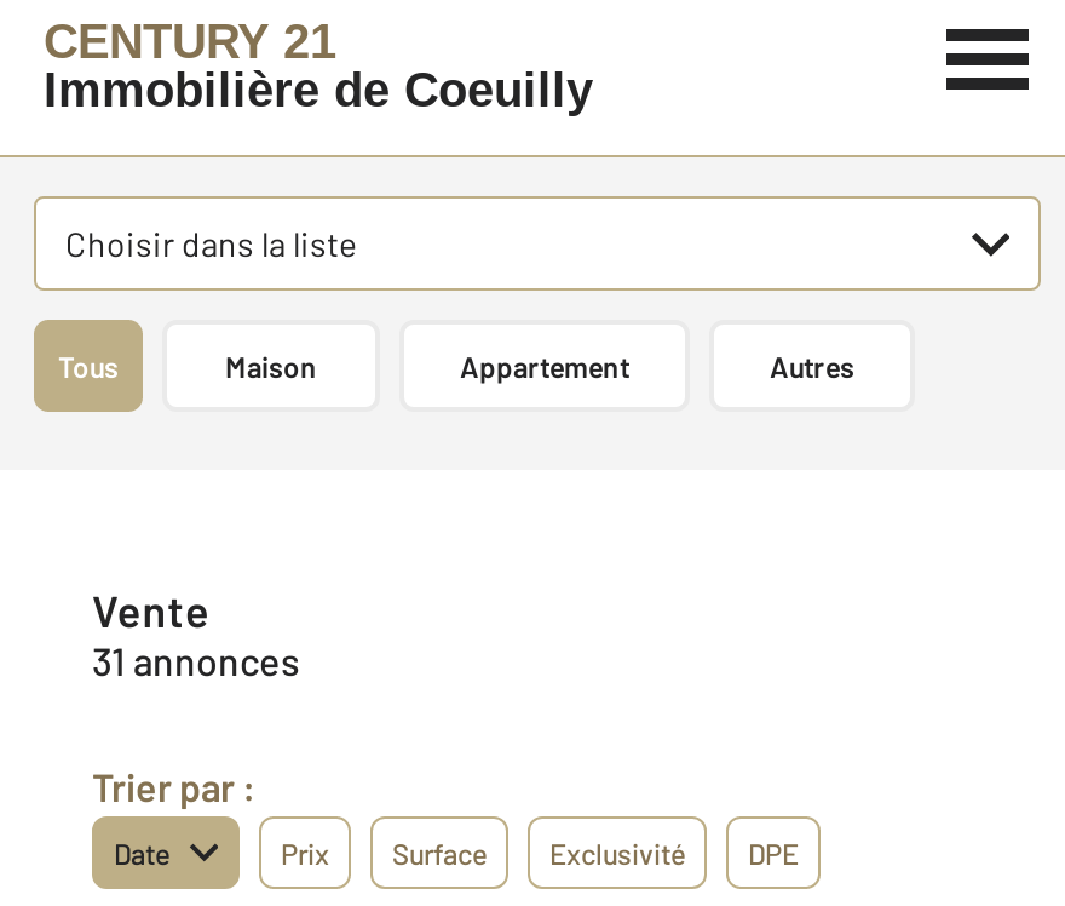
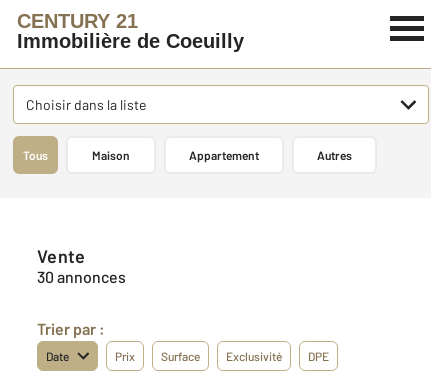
- 31 annonces
+ 30 annonces
